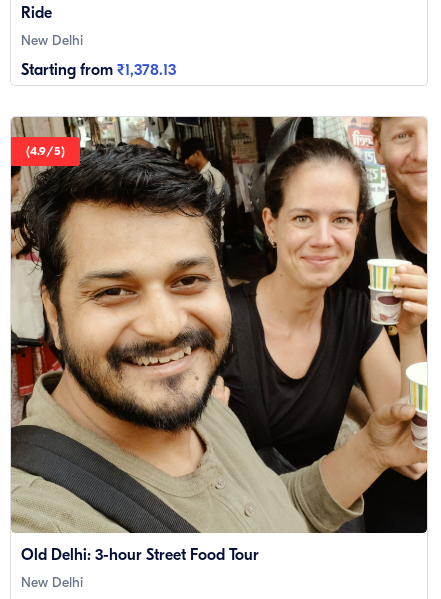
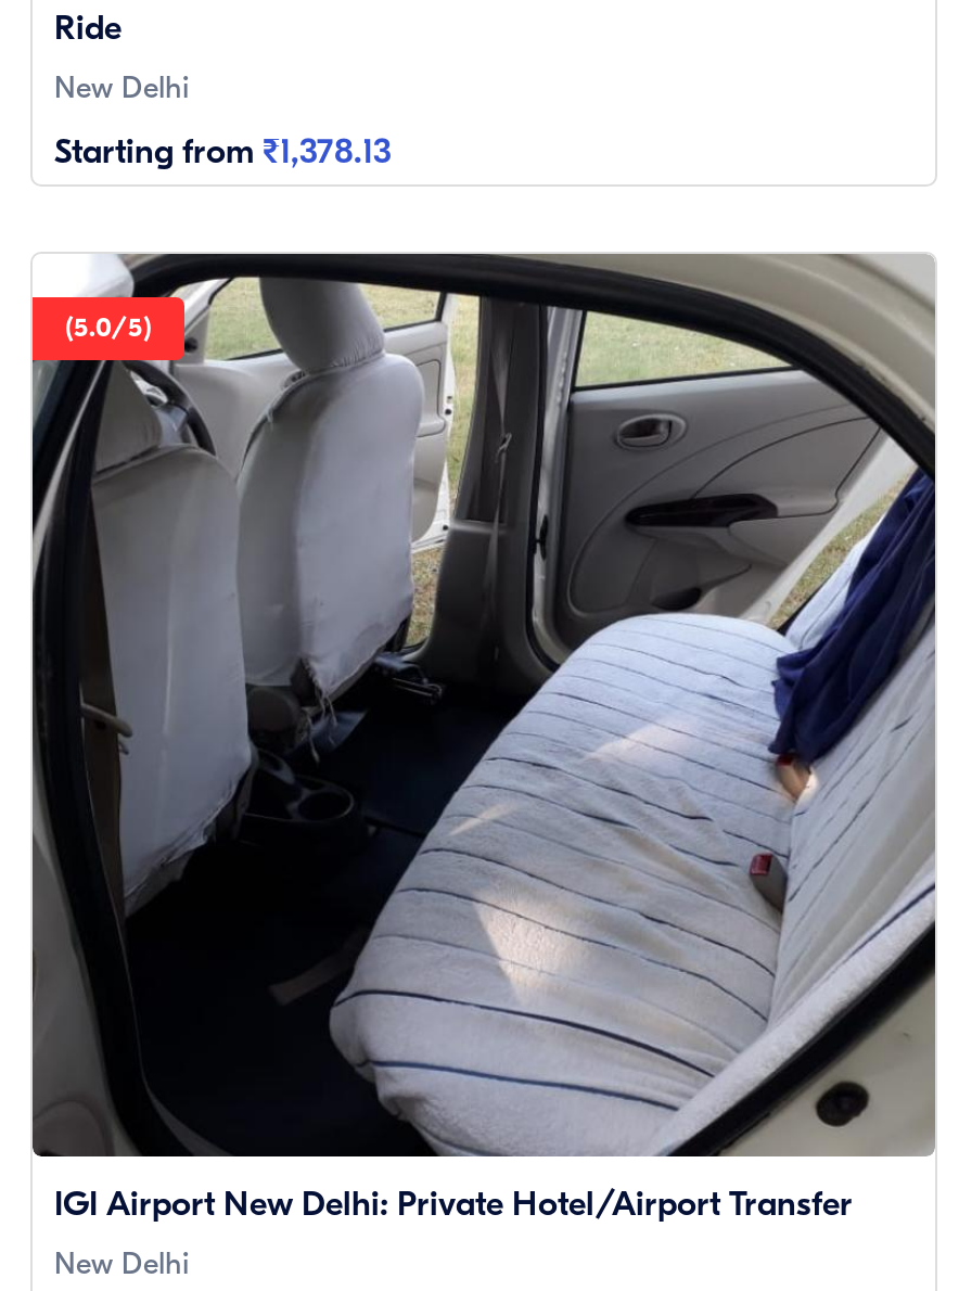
- [image]
- (4.9/5)
+ [image]
+ (5.0/5)

- Old Delhi: 3-hour Street Food Tour
+ IGI Airport New Delhi: Private Hotel/Airport Transfer
